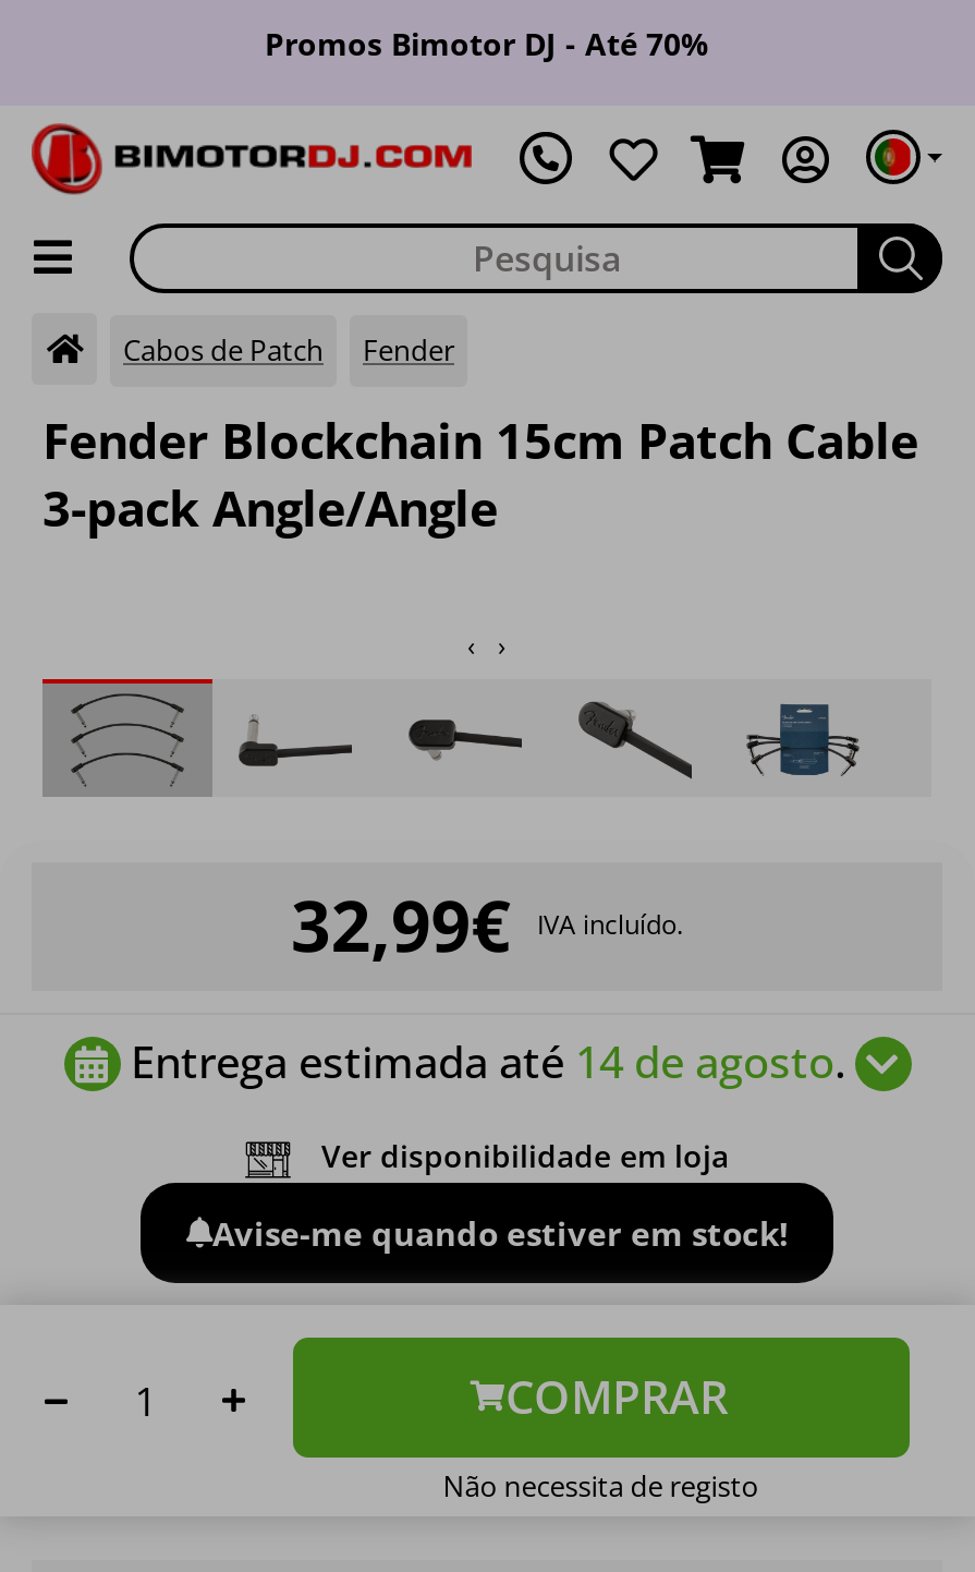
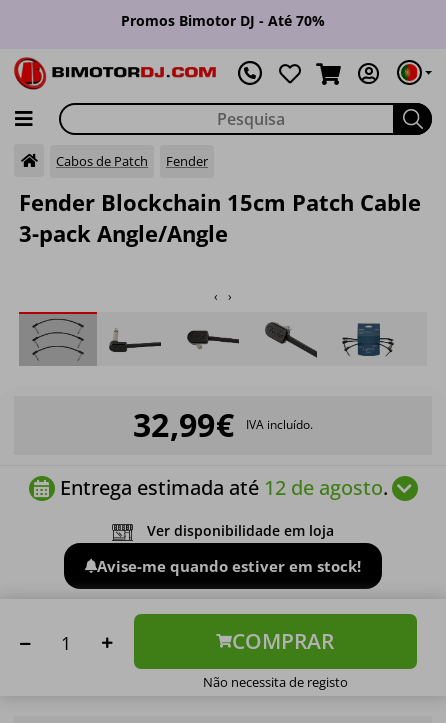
- Entrega estimada até 14 de agosto.
+ Entrega estimada até 12 de agosto.
